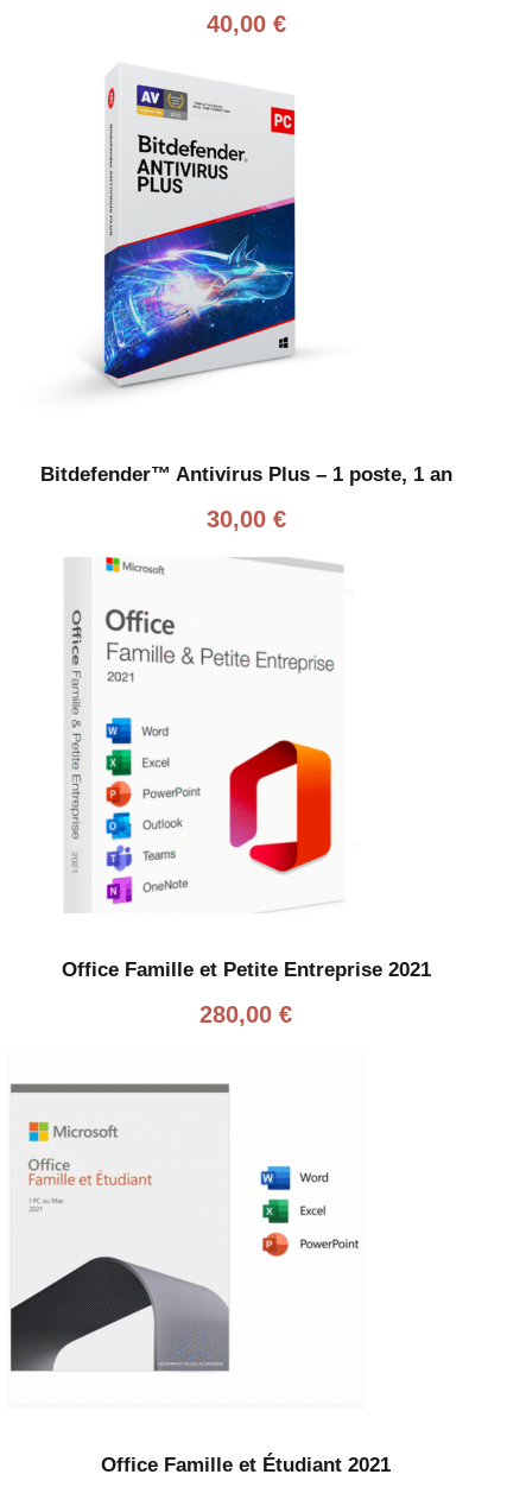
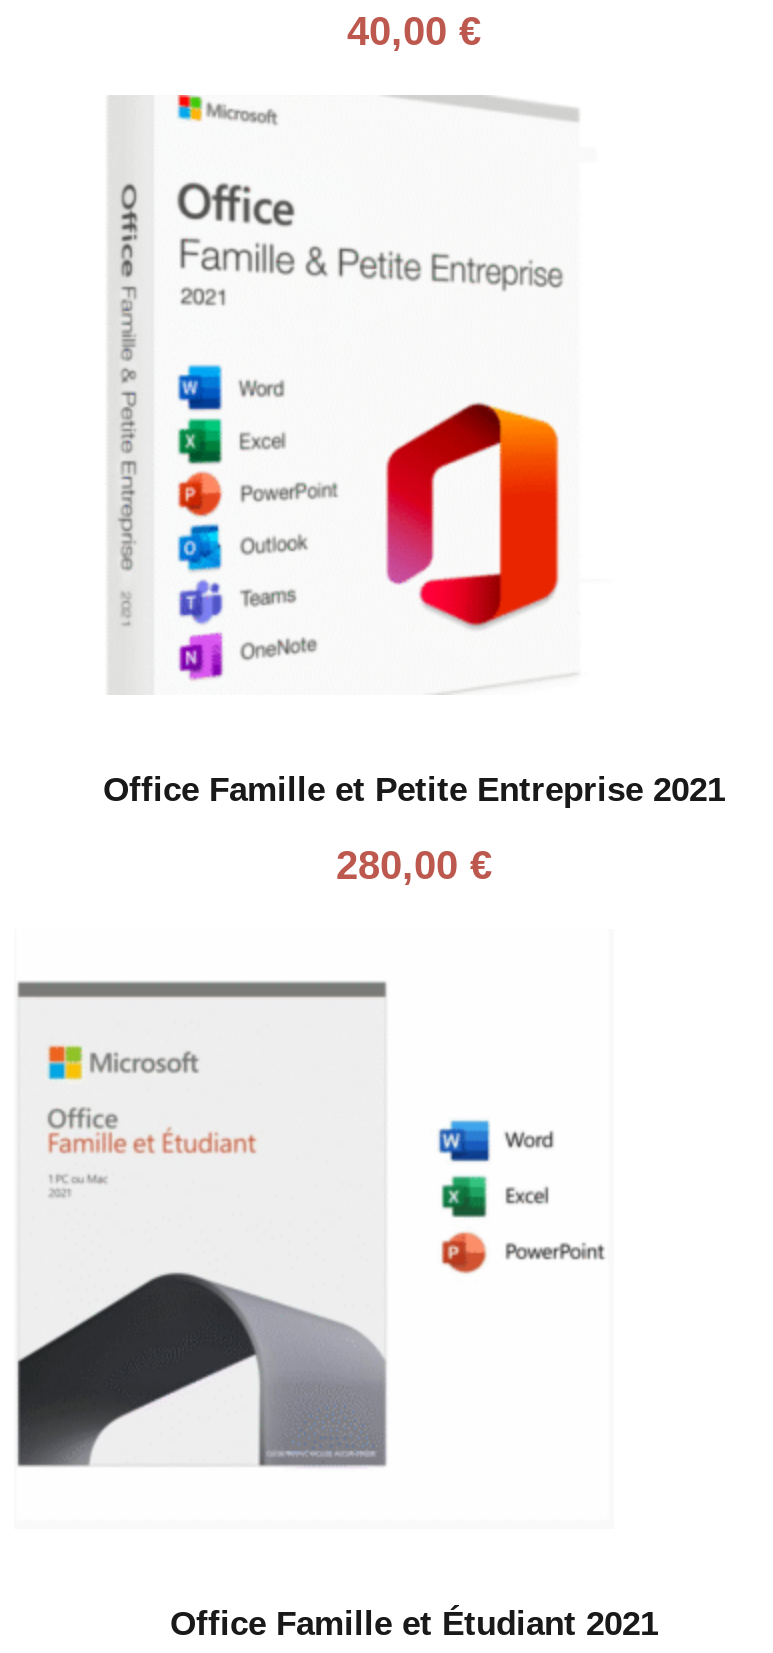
- [image]

- Bitdefender™ Antivirus Plus – 1 poste, 1 an
- 30,00 €
